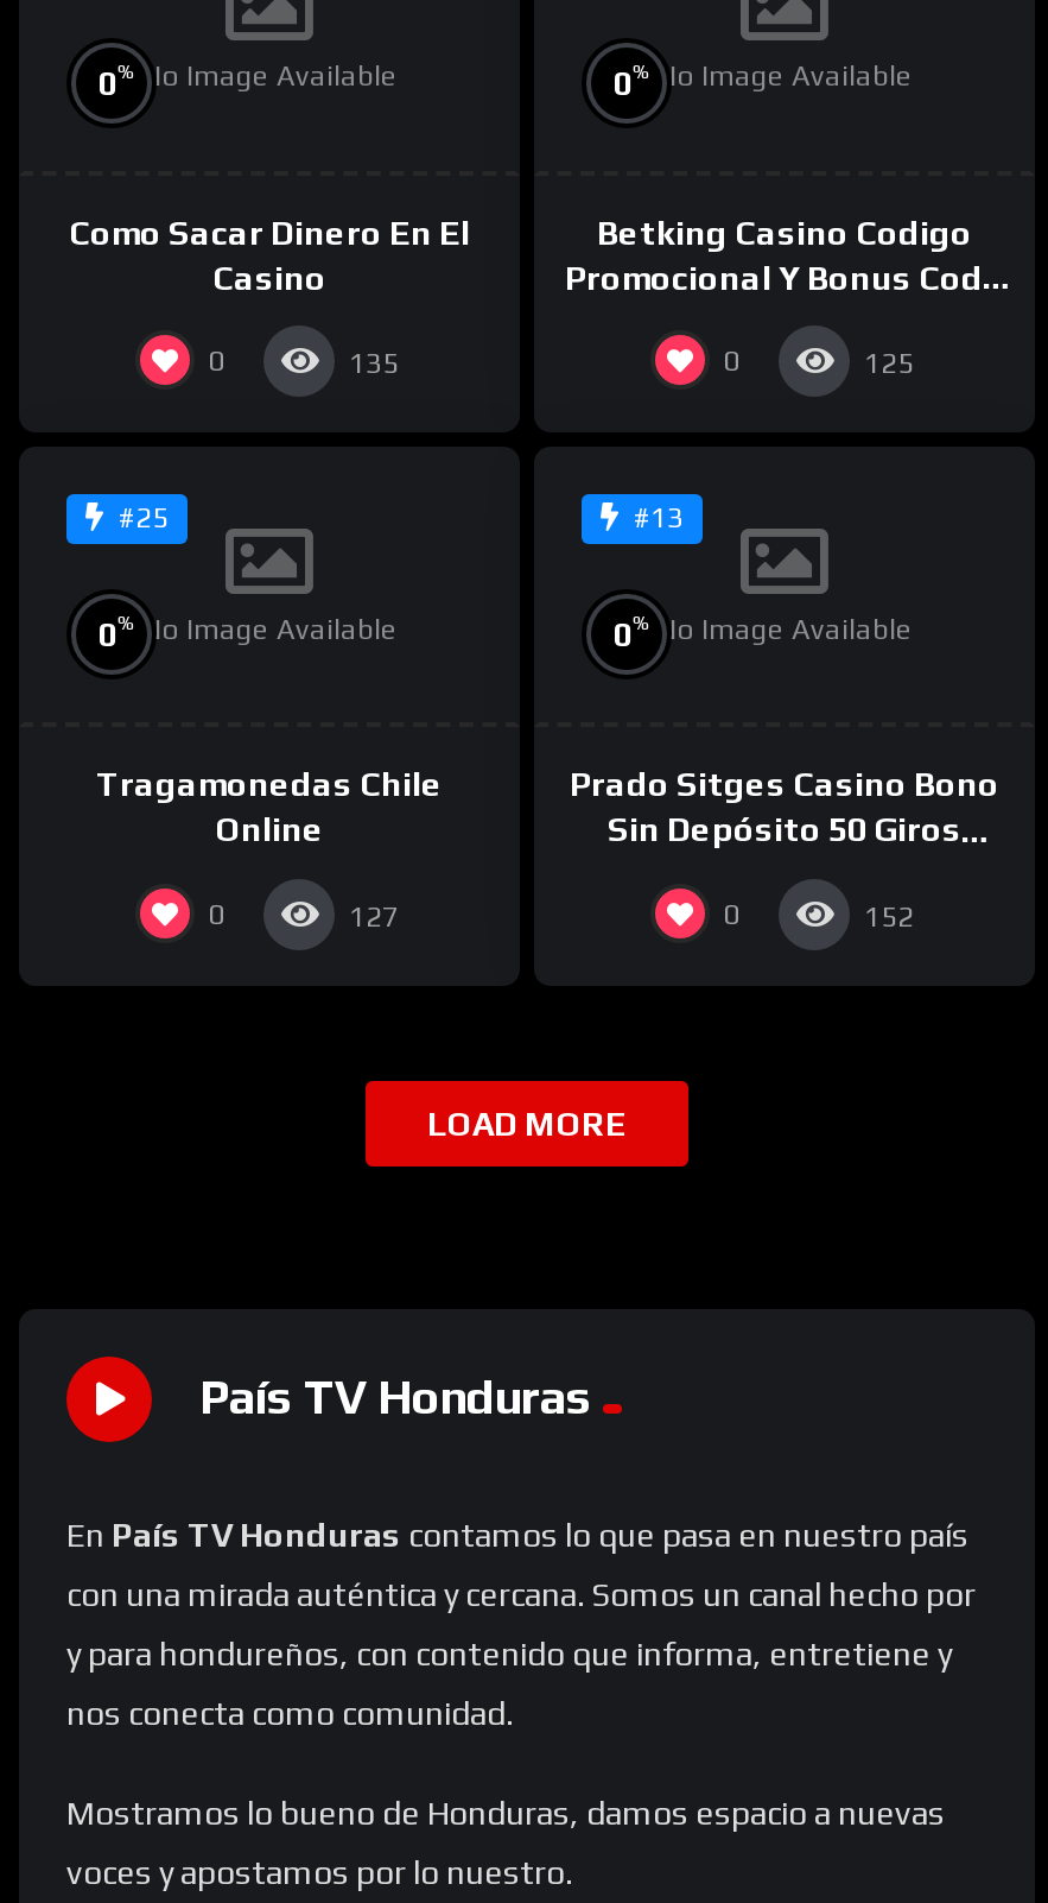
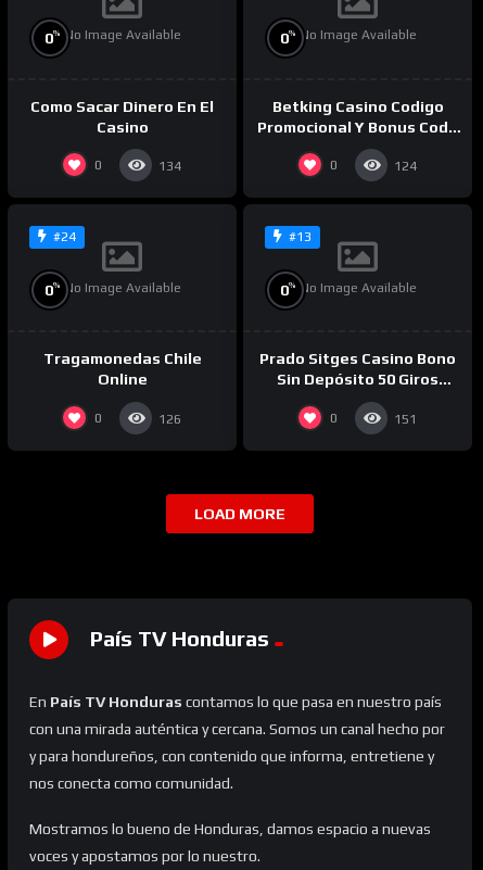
- 135
+ 134

- 125
+ 124

- #25
+ #24

- 127
+ 126

- 152
+ 151
